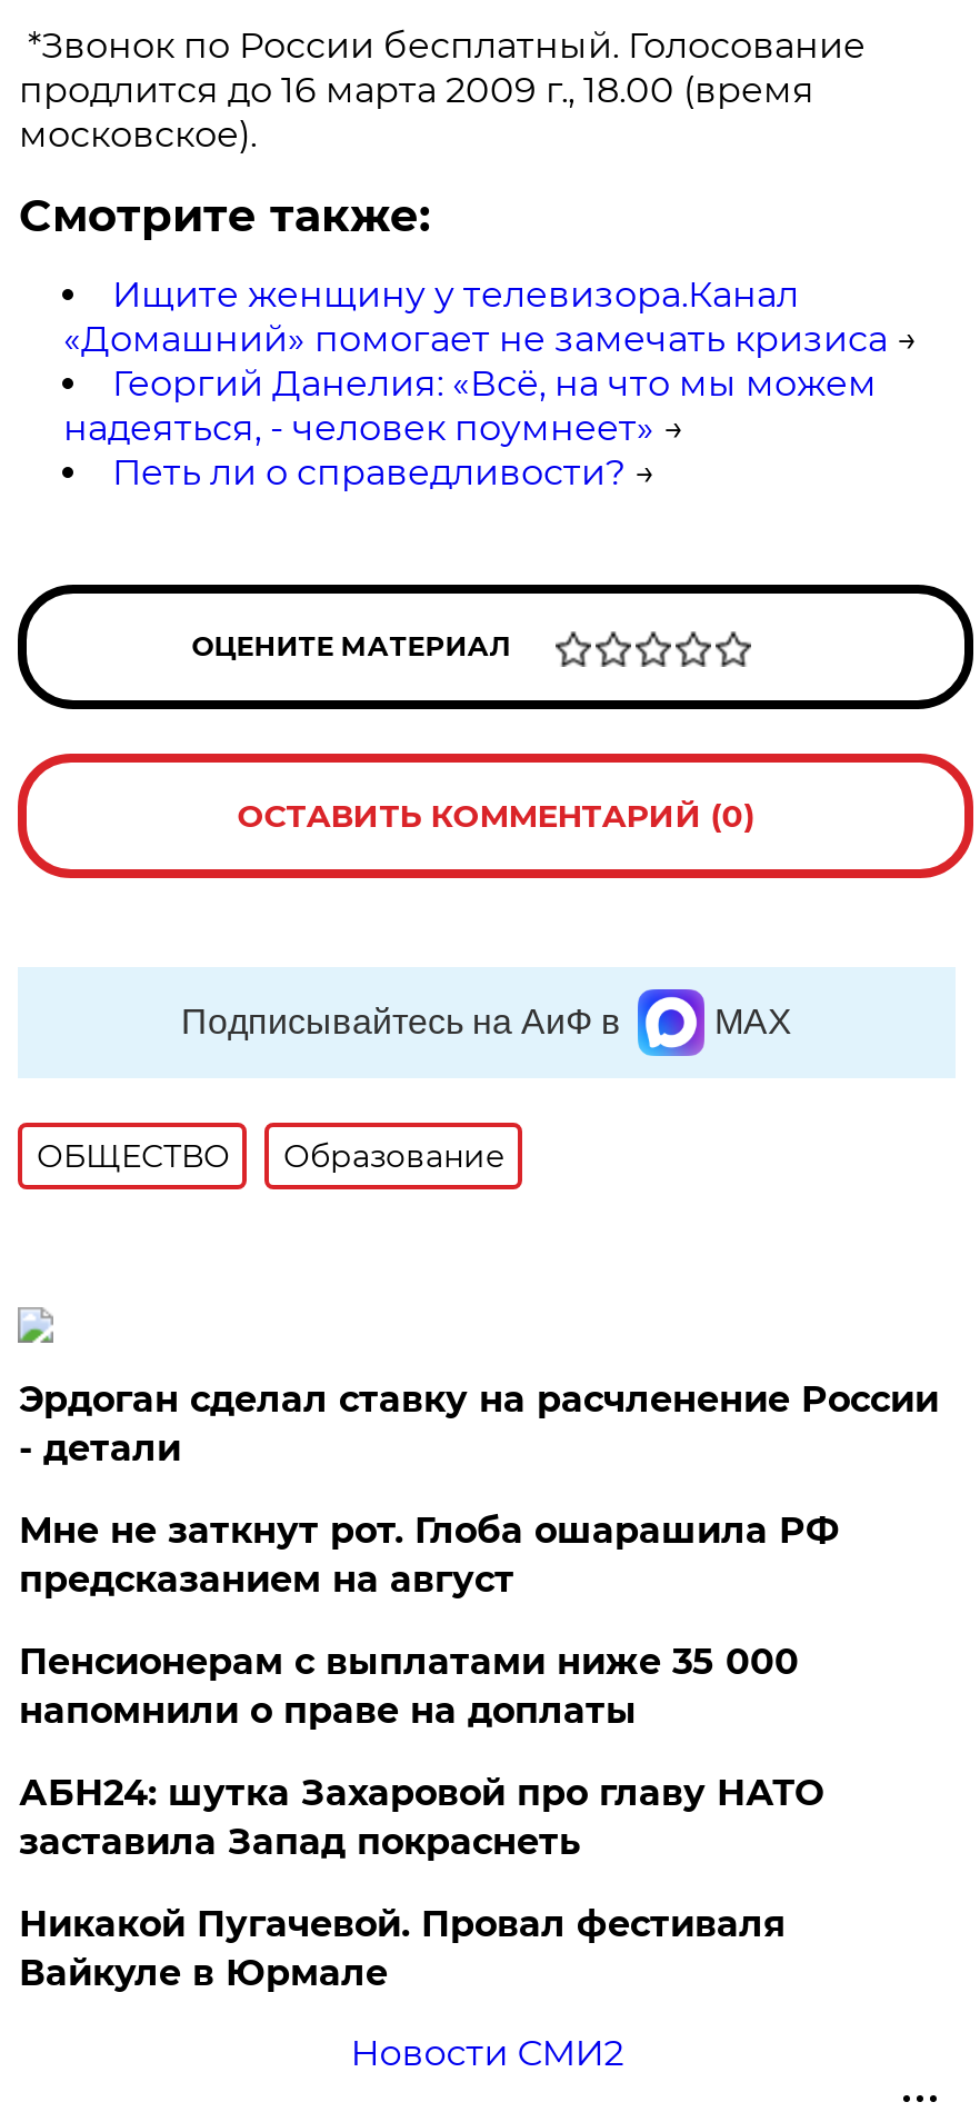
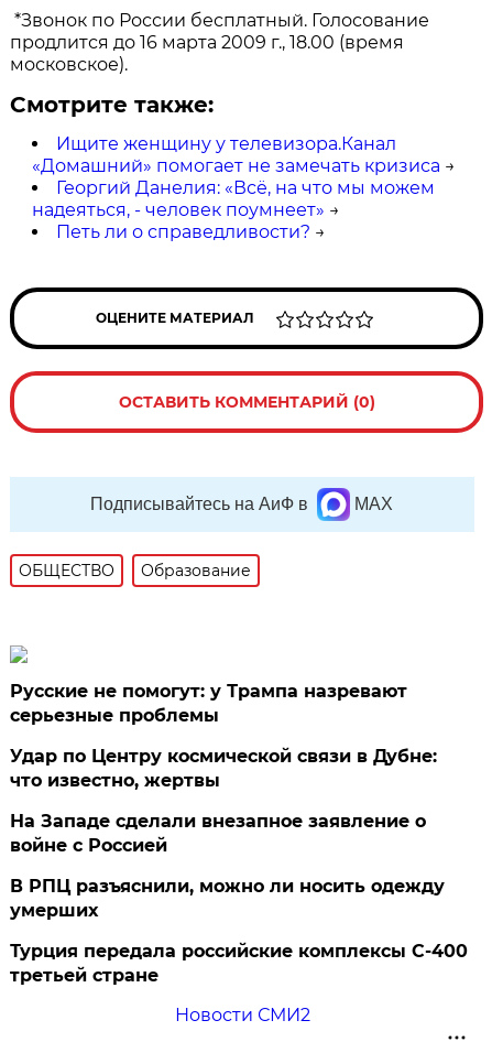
- Эрдоган сделал ставку на расчленение России
- - детали
+ Русские не помогут: у Трампа назревают
+ серьезные проблемы

- Мне не заткнут рот. Глоба ошарашила РФ
- предсказанием на август
+ Удар по Центру космической связи в Дубне:
+ что известно, жертвы

- Пенсионерам с выплатами ниже 35 000
- напомнили о праве на доплаты
+ На Западе сделали внезапное заявление о
+ войне с Россией

- АБН24: шутка Захаровой про главу НАТО
- заставила Запад покраснеть
+ В РПЦ разъяснили, можно ли носить одежду
+ умерших

- Никакой Пугачевой. Провал фестиваля
- Вайкуле в Юрмале
+ Турция передала российские комплексы С-400
+ третьей стране
